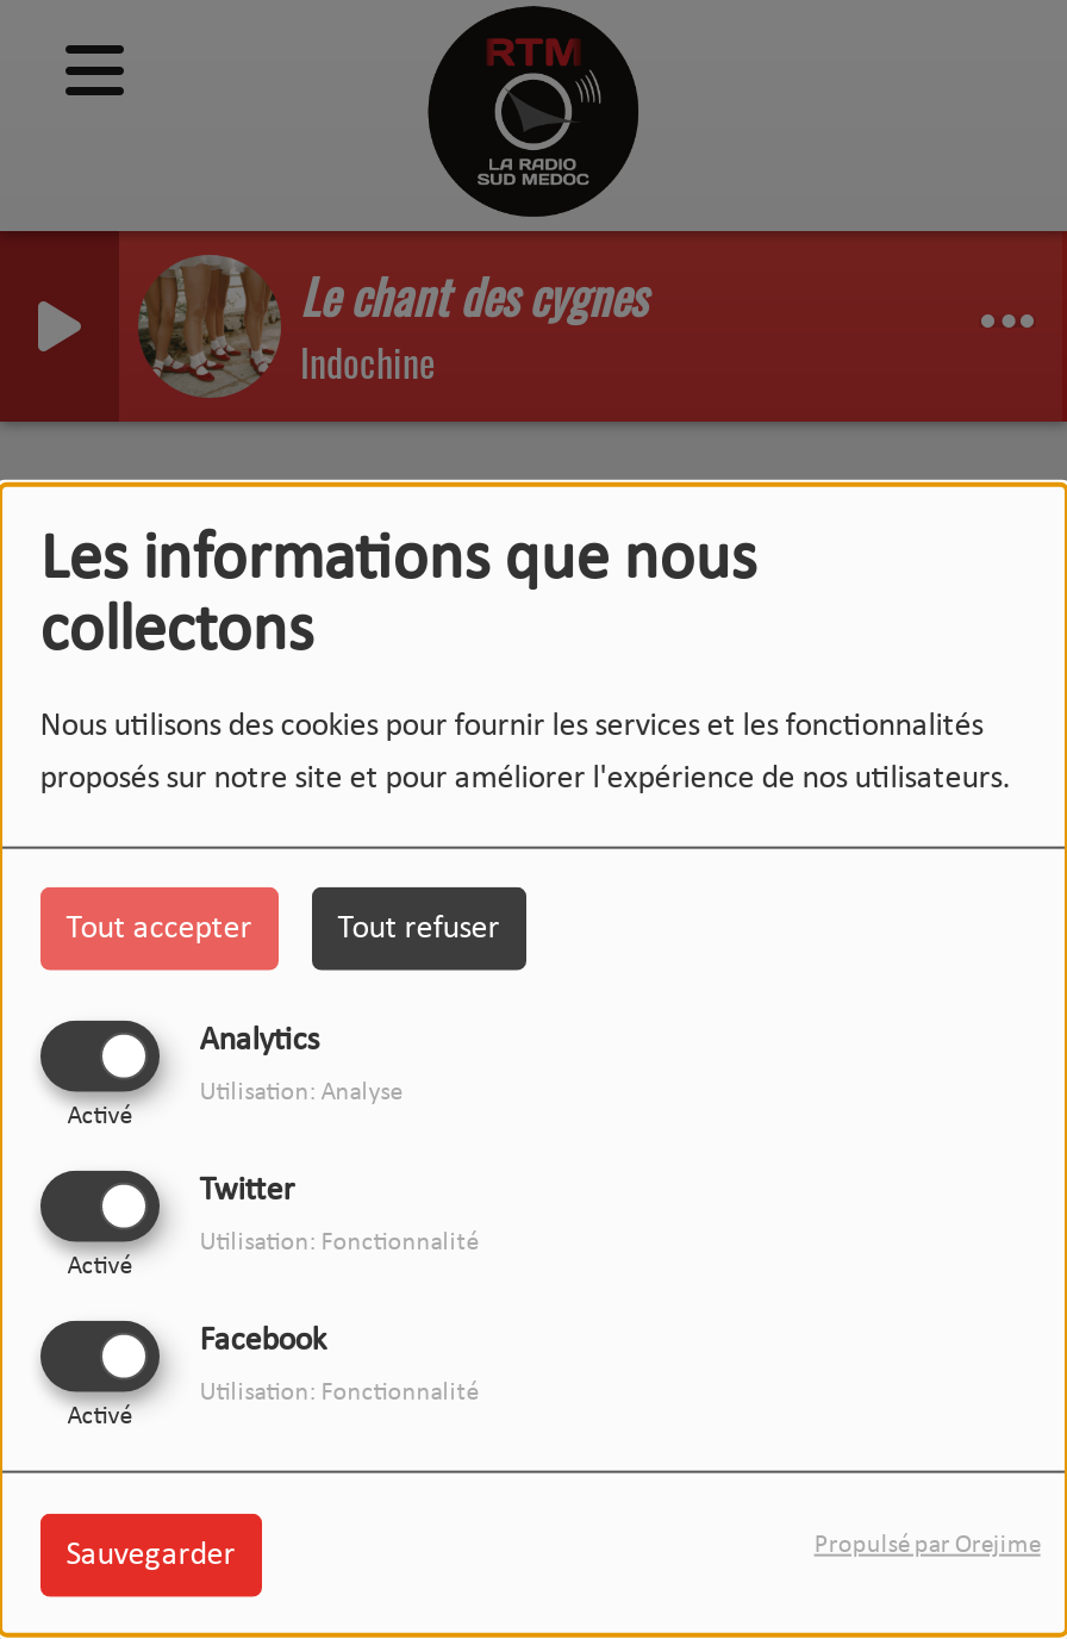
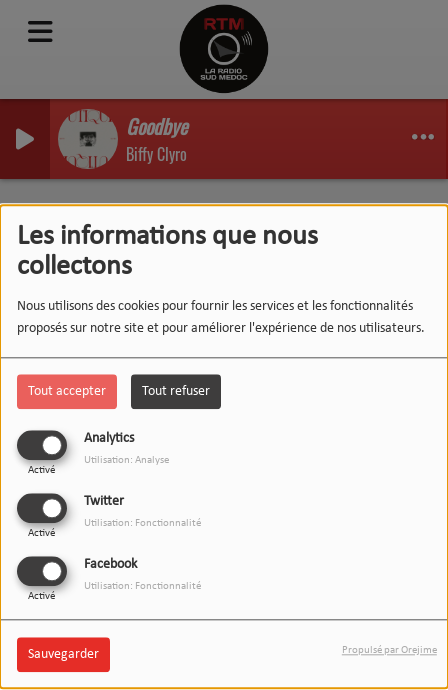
- [image]
- Le chant des cygnes
- Indochine
+ [image]
+ Goodbye
+ Biffy Clyro
